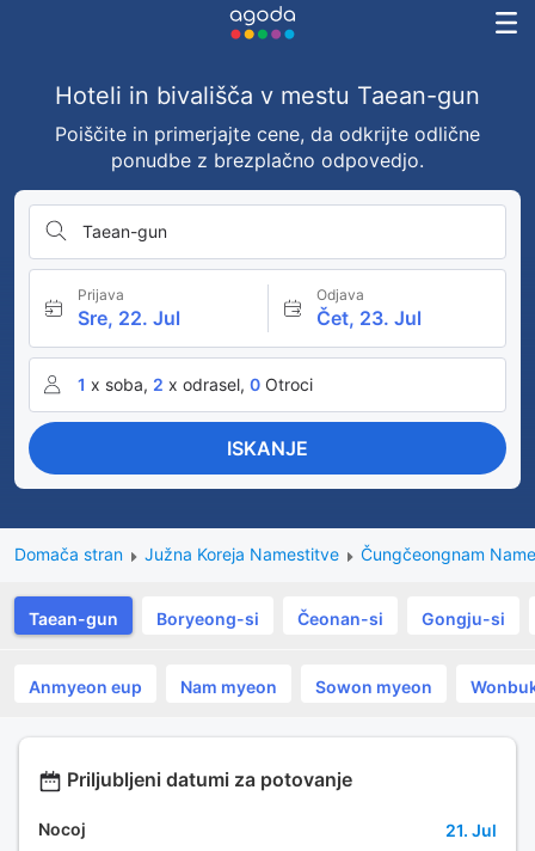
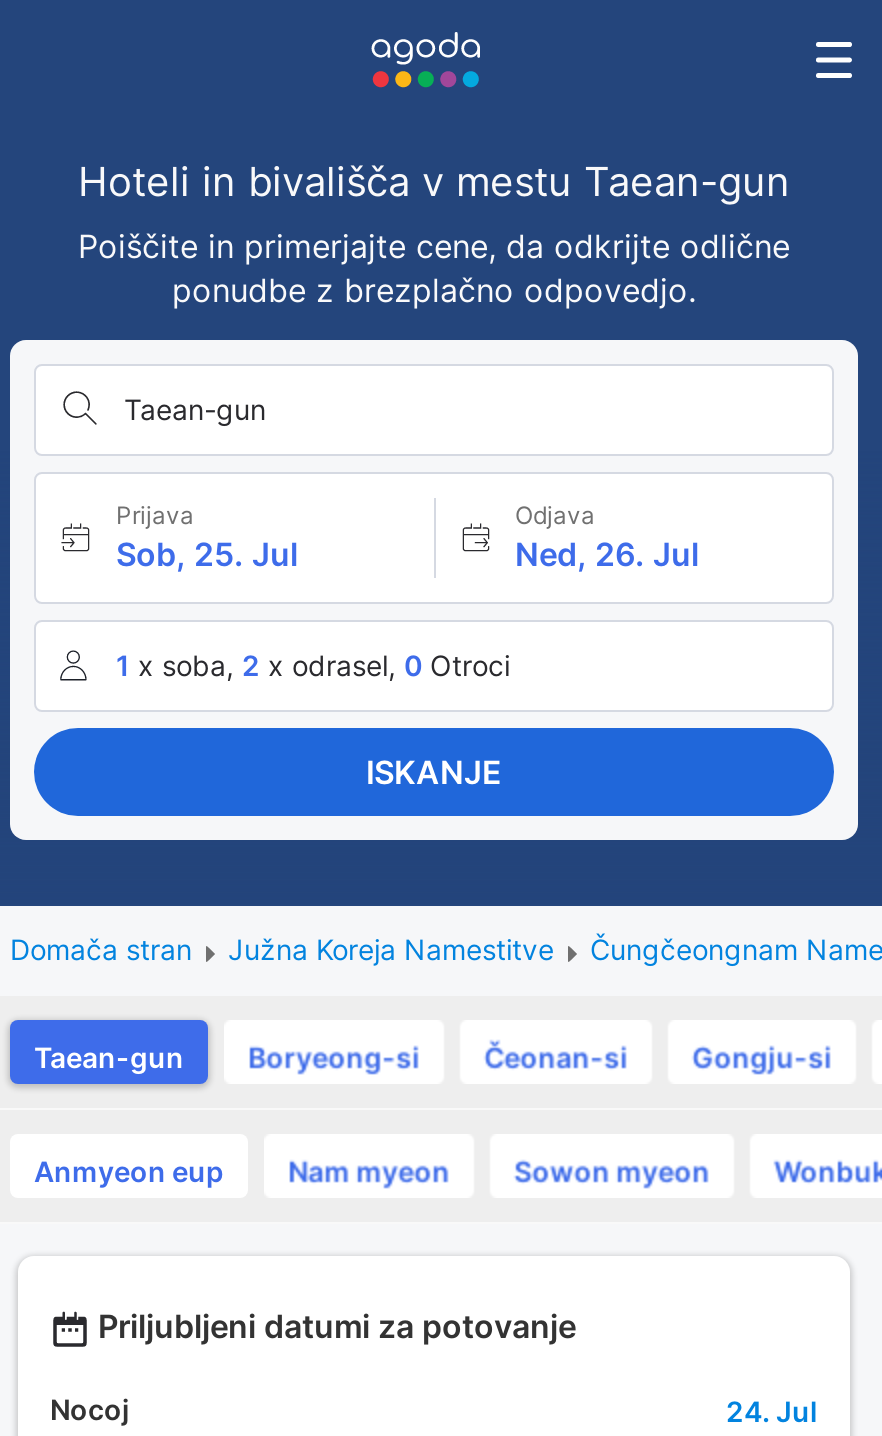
- Sre, 22. Jul
+ Sob, 25. Jul

- Čet, 23. Jul
+ Ned, 26. Jul

- 21. Jul
+ 24. Jul
